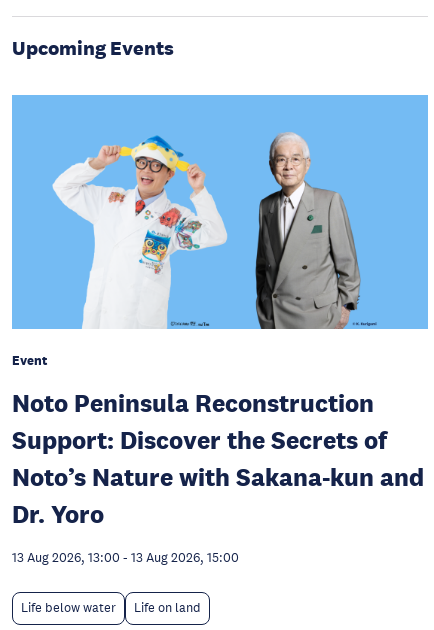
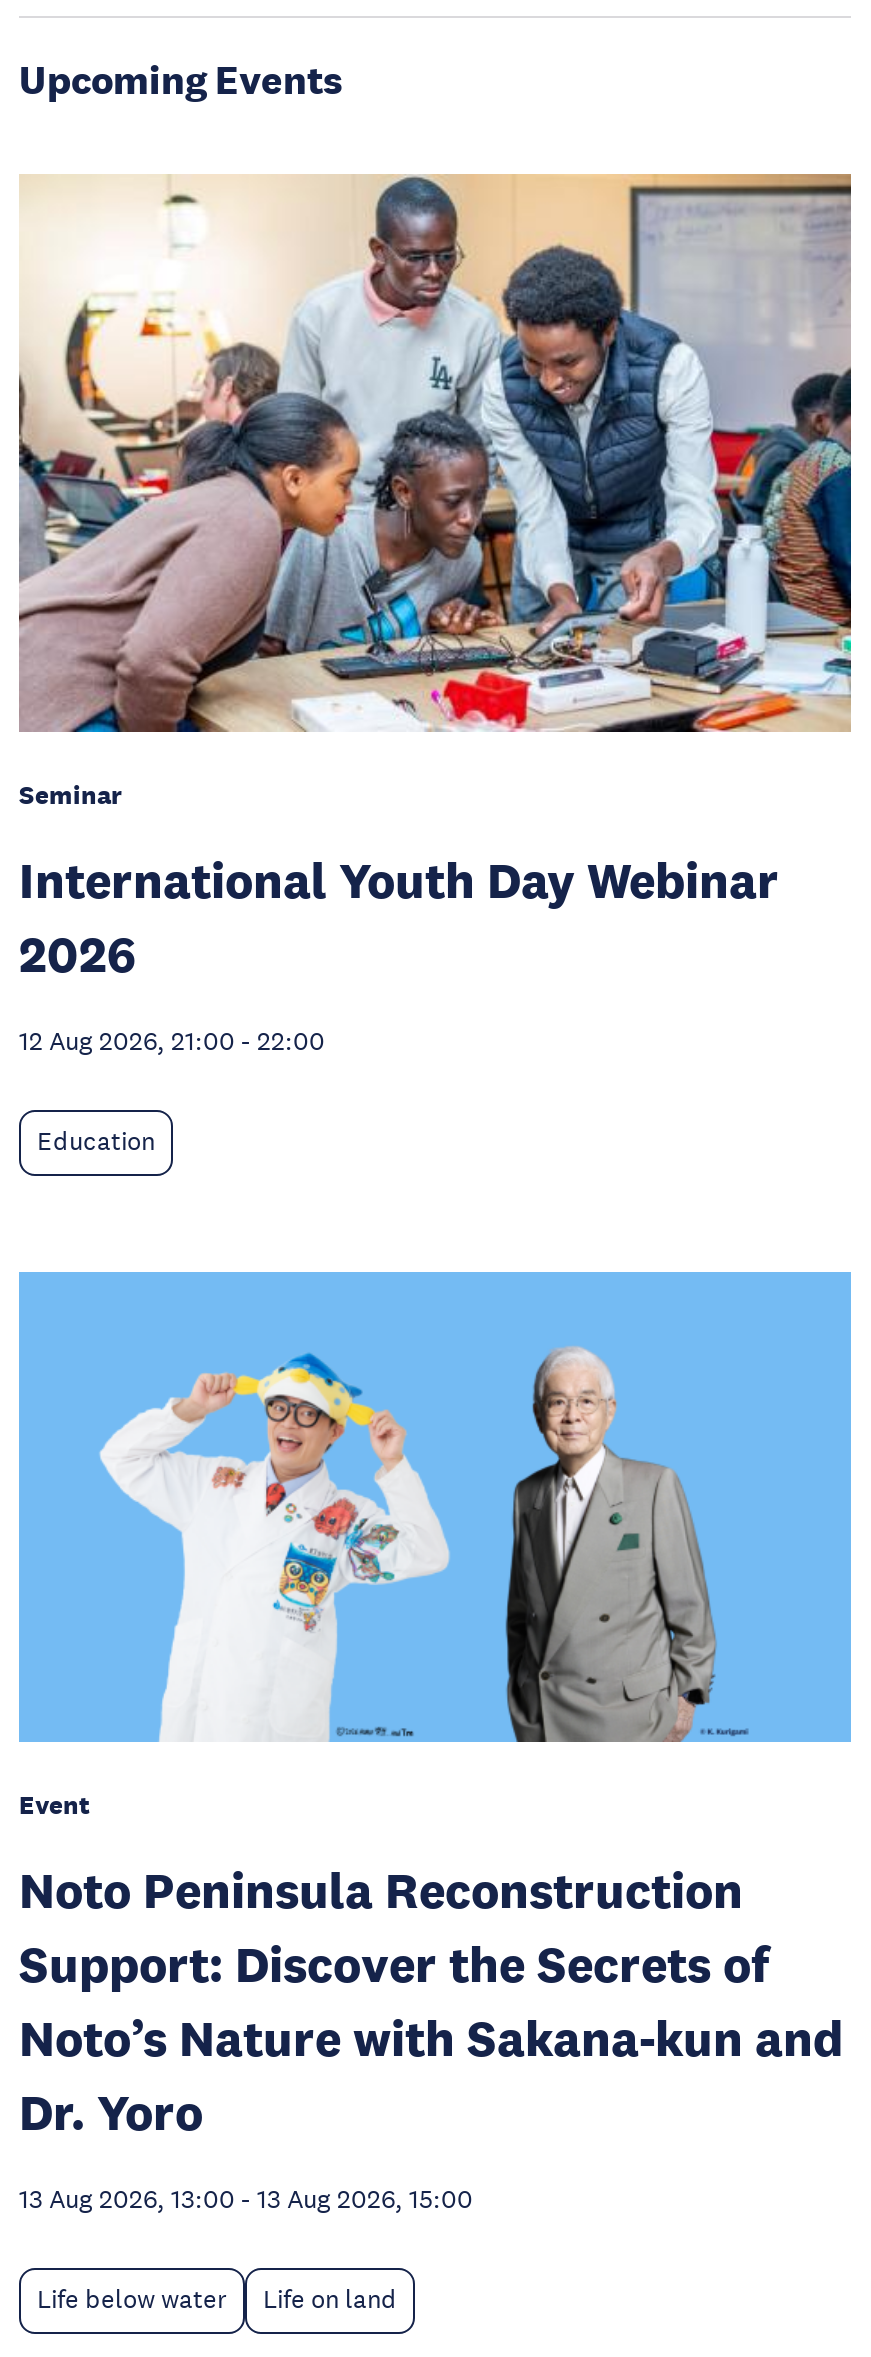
+ [image]
+ Seminar
+ International Youth Day Webinar
+ 2026
+ 12 Aug 2026, 21:00 - 22:00
+ Education
